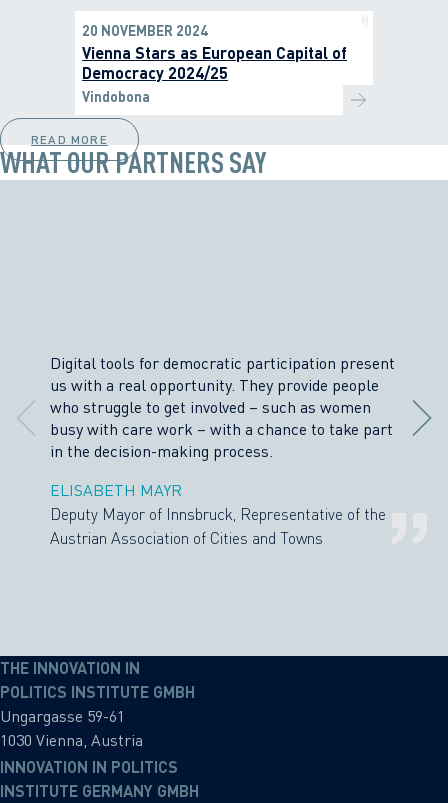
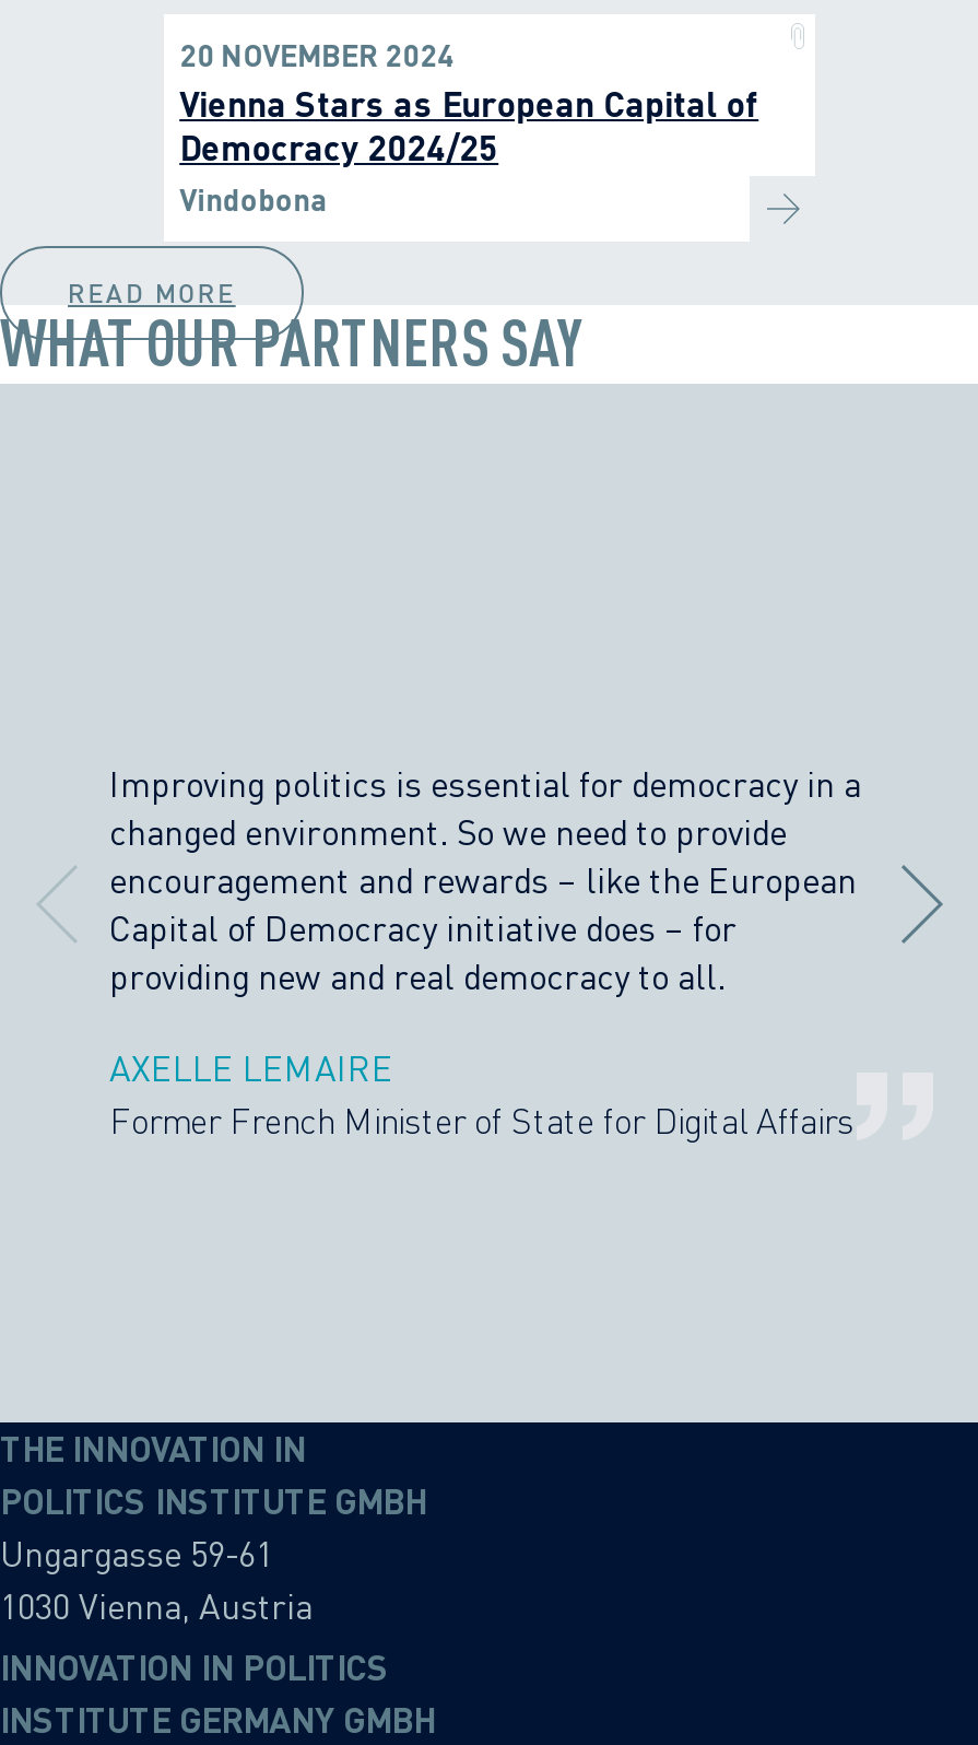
- Digital tools for democratic participation present
- us with a real opportunity. They provide people
- who struggle to get involved – such as women
- busy with care work – with a chance to take part
- in the decision-making process.
+ Improving politics is essential for democracy in a
+ changed environment. So we need to provide
+ encouragement and rewards – like the European
+ Capital of Democracy initiative does – for
+ providing new and real democracy to all.

- ELISABETH MAYR
- Deputy Mayor of Innsbruck, Representative of the
- Austrian Association of Cities and Towns
+ AXELLE LEMAIRE
+ Former French Minister of State for Digital Affairs
